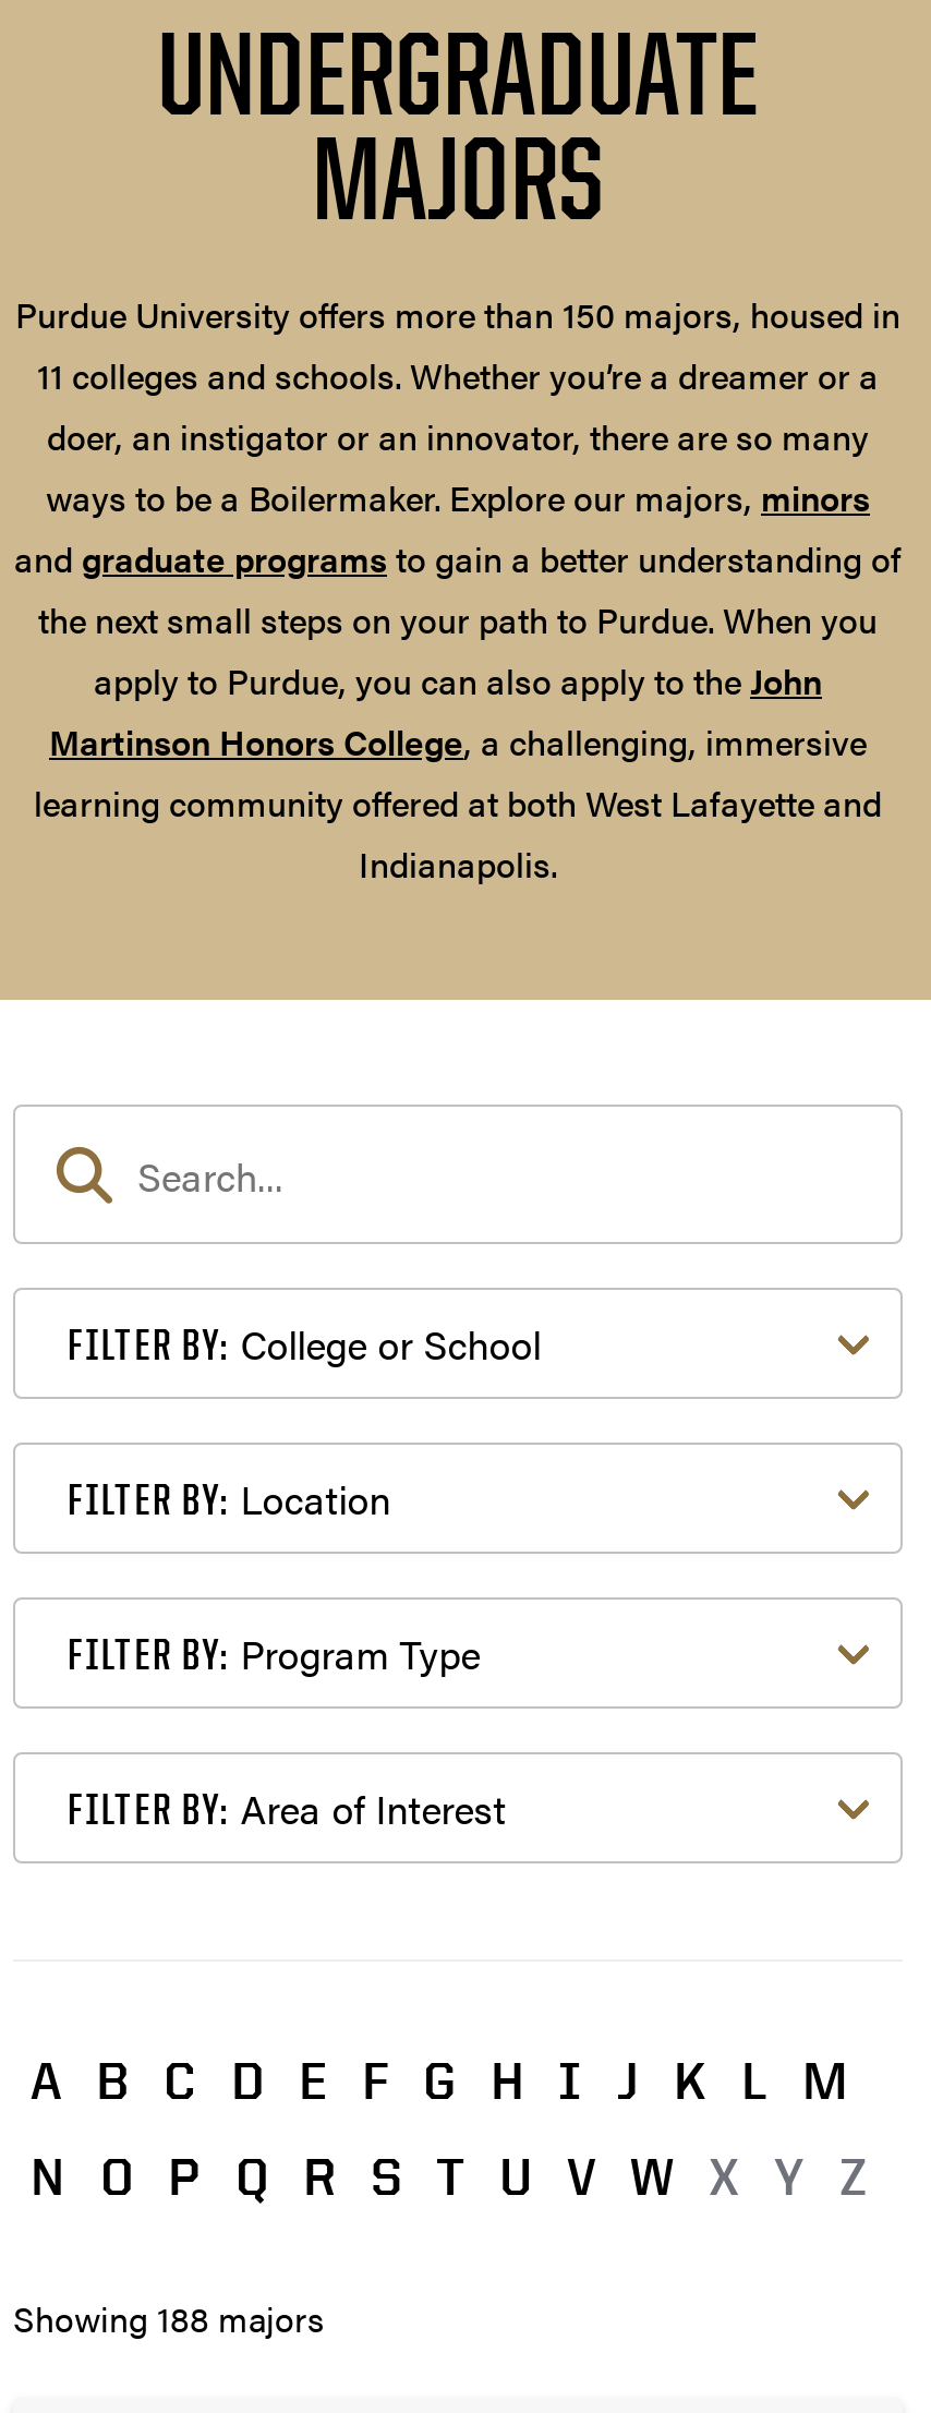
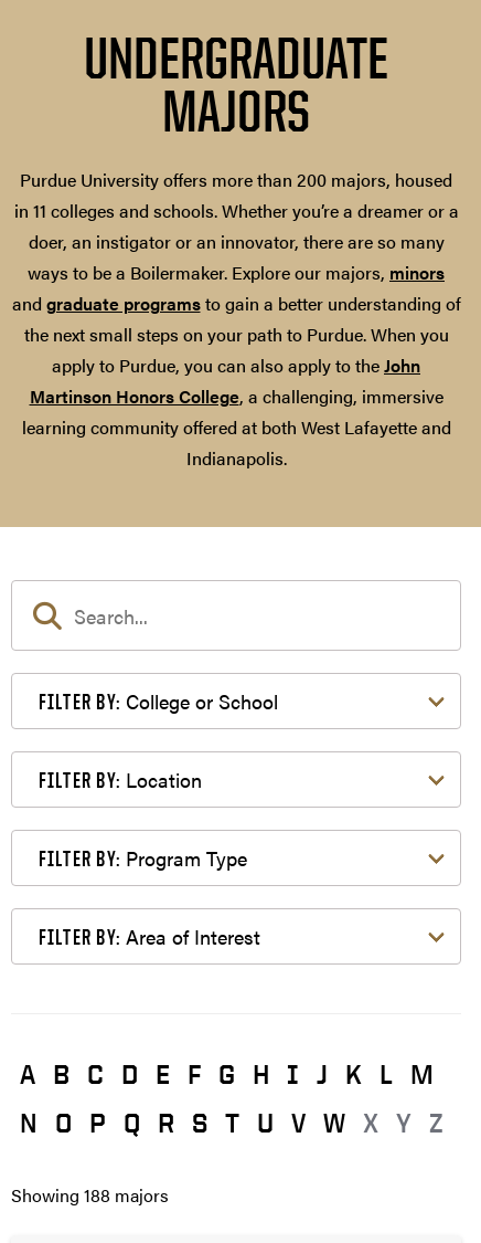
- Purdue University offers more than 150 majors, housed in
- 11 colleges and schools. Whether you’re a dreamer or a
+ Purdue University offers more than 200 majors, housed
+ in 11 colleges and schools. Whether you’re a dreamer or a
